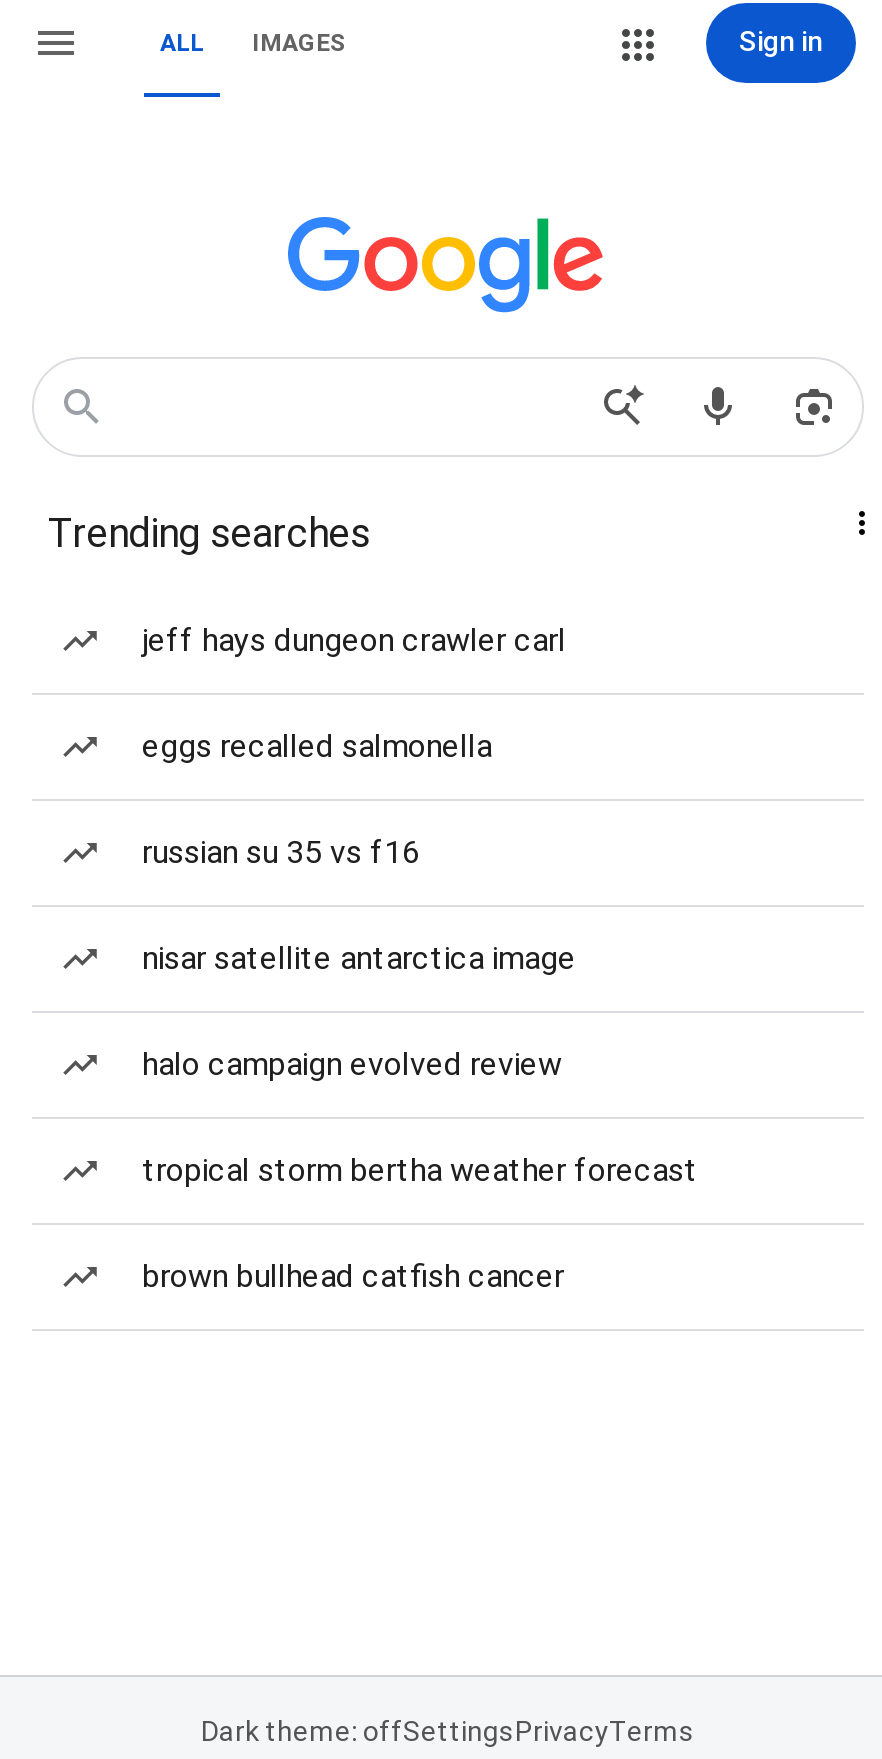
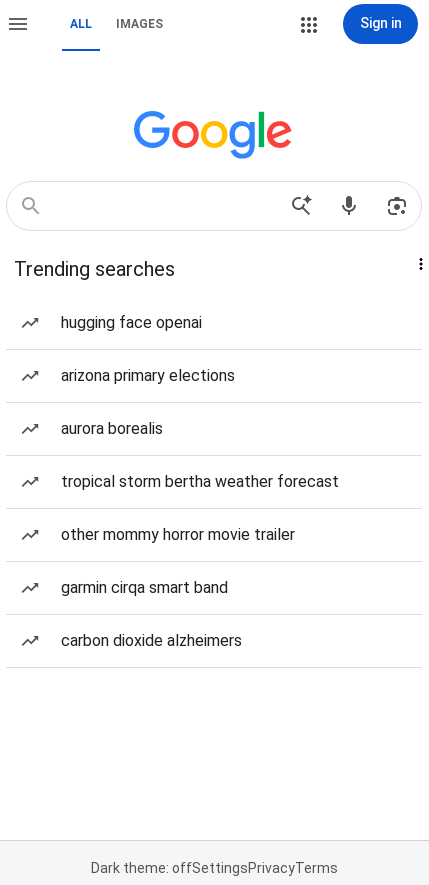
- jeff hays dungeon crawler carl
- eggs recalled salmonella
- russian su 35 vs f16
- nisar satellite antarctica image
- halo campaign evolved review
+ hugging face openai
+ arizona primary elections
+ aurora borealis

moved up: tropical storm bertha weather forecast

- brown bullhead catfish cancer
+ other mommy horror movie trailer
+ garmin cirqa smart band
+ carbon dioxide alzheimers
